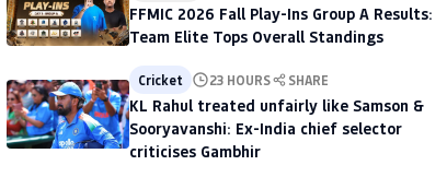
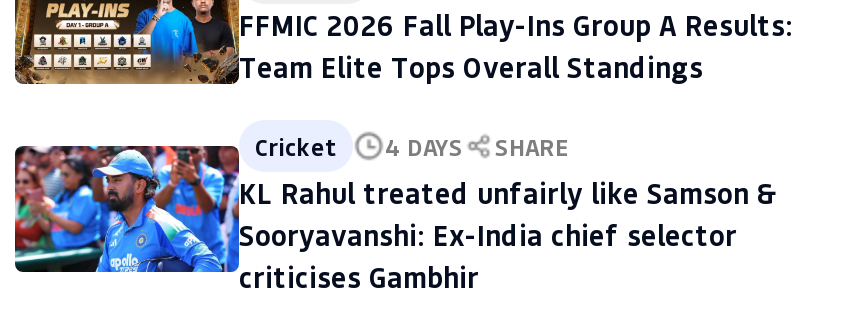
- Cricket 23 HOURS SHARE
+ Cricket 4 DAYS SHARE
